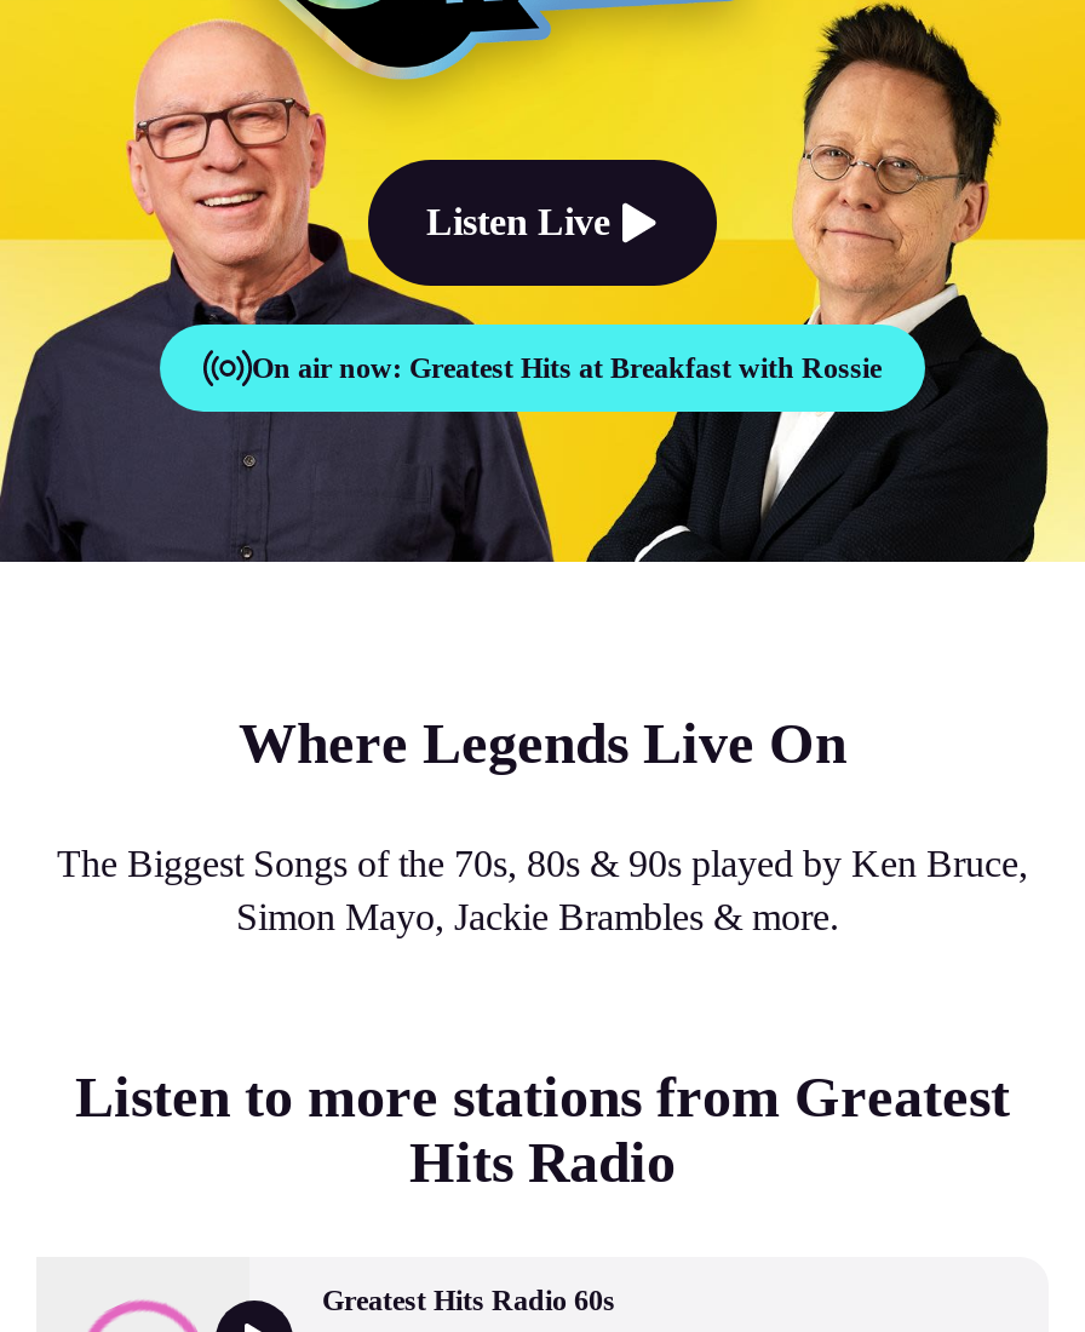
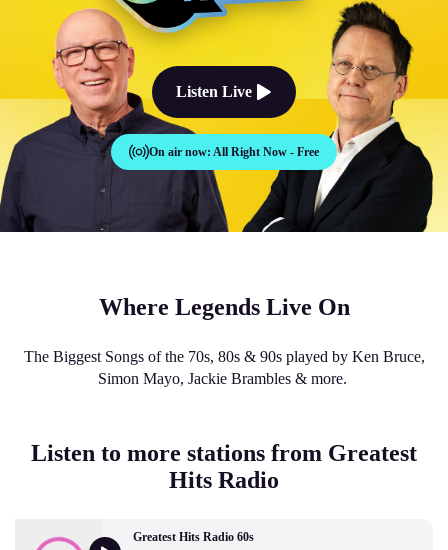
- [image]
- On air now: Greatest Hits at Breakfast with Rossie
+ [image]
+ On air now: All Right Now - Free

- [image]
+ [image]
